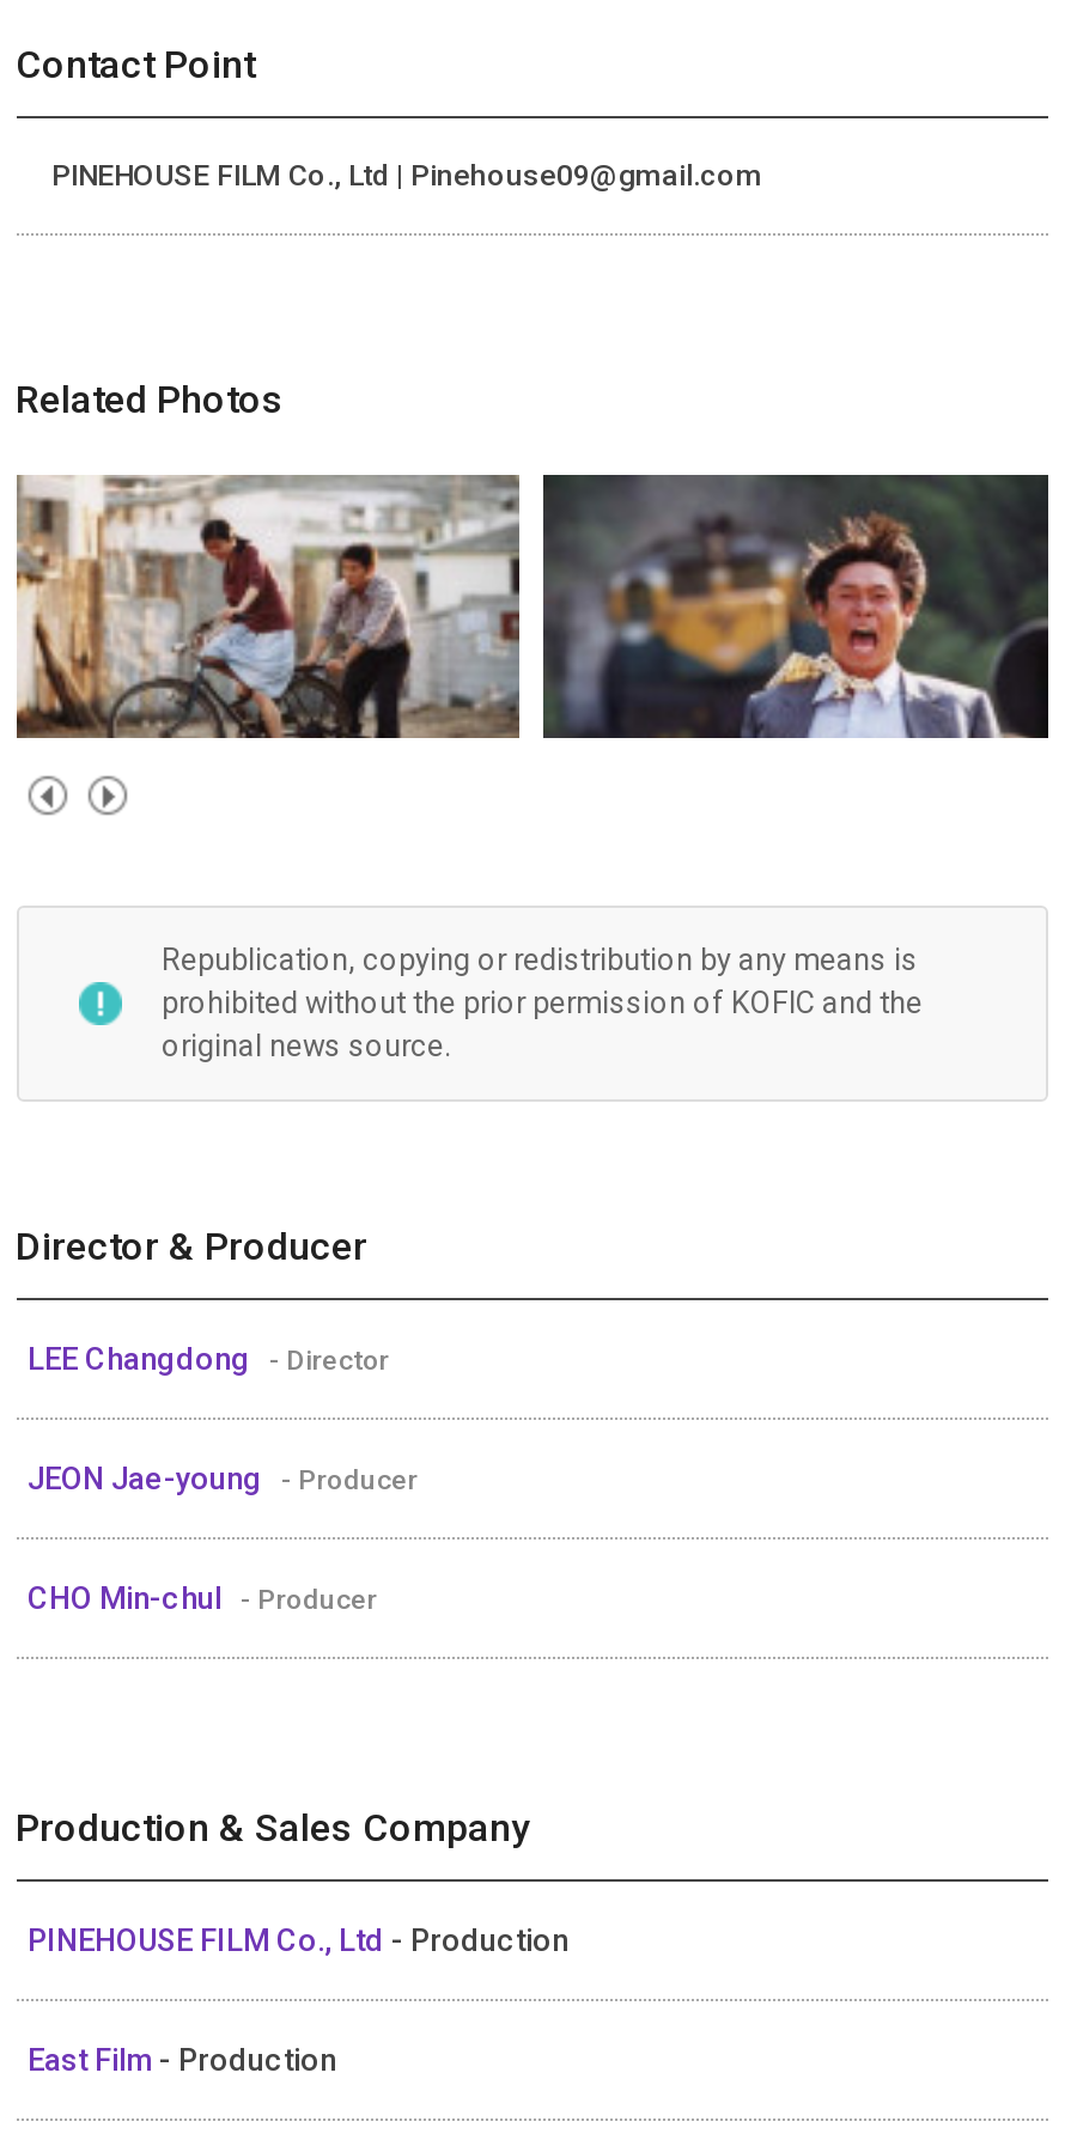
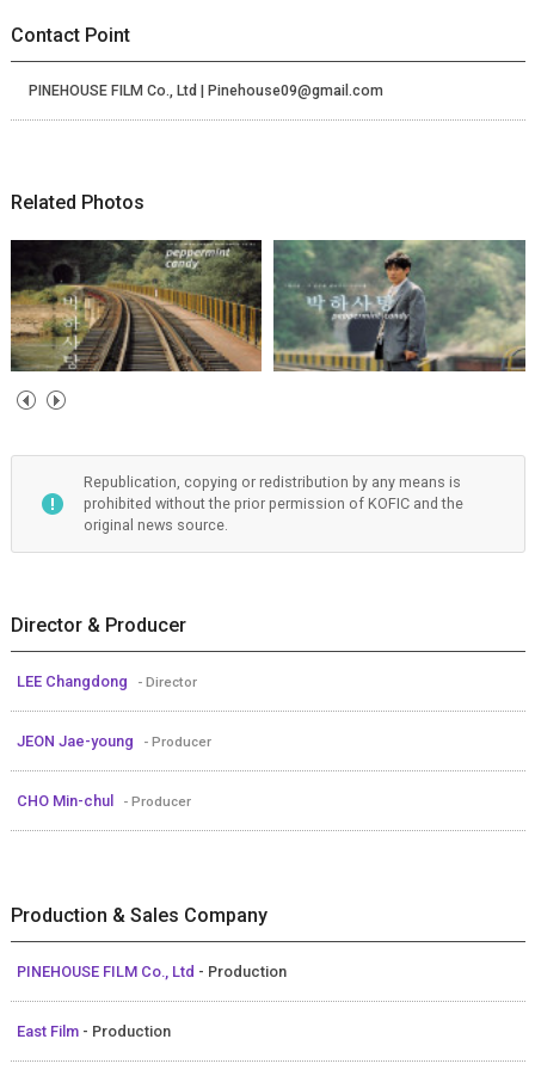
- [image]
+ [image]

- [image]
+ [image]
